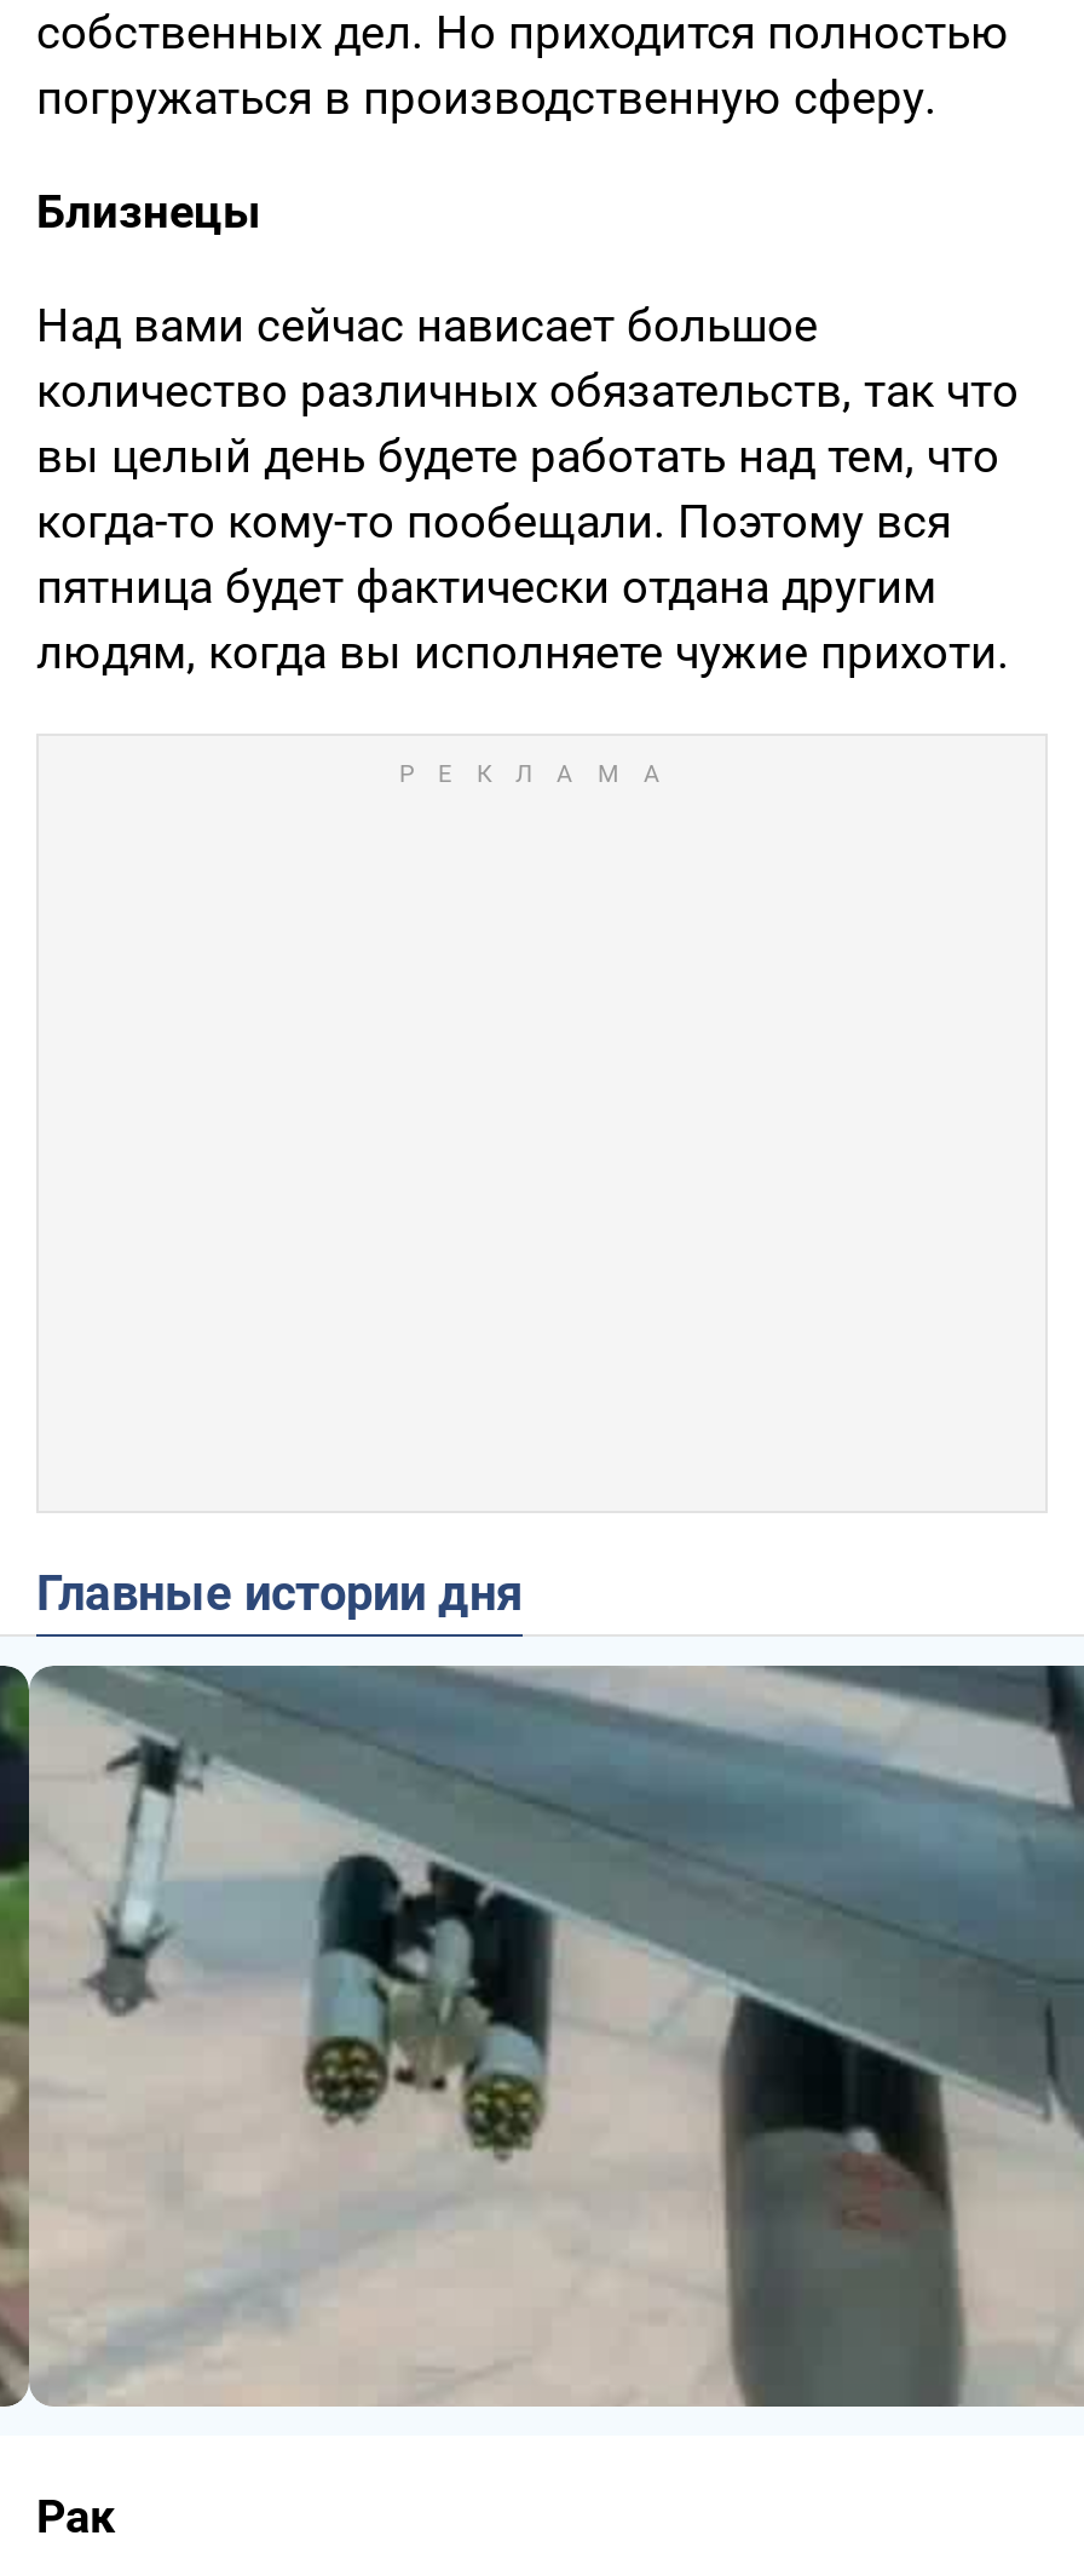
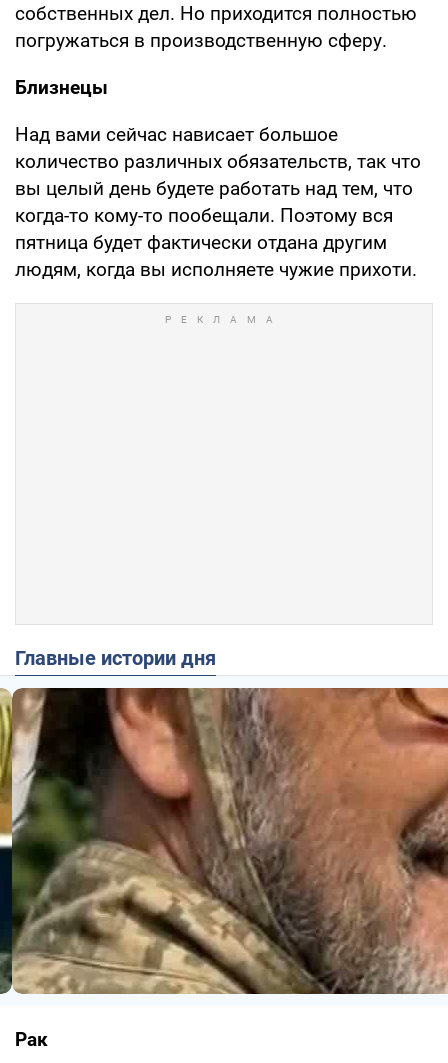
- [image]
+ [image]
